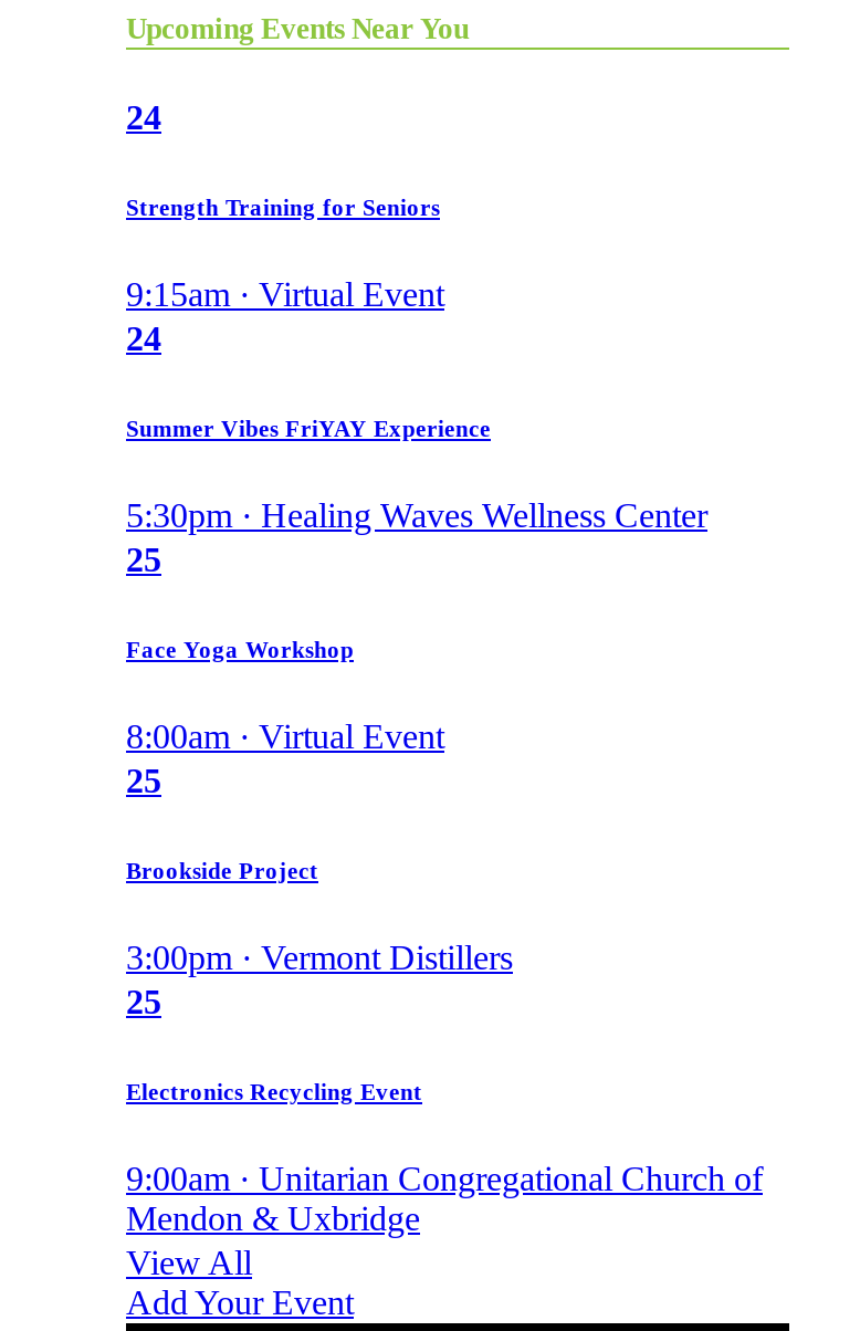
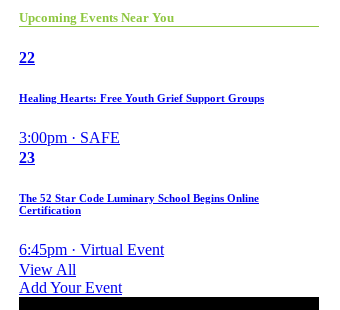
- 24
- Strength Training for Seniors
- 9:15am · Virtual Event
- 24
- Summer Vibes FriYAY Experience
- 5:30pm · Healing Waves Wellness Center
- 25
- Face Yoga Workshop
- 8:00am · Virtual Event
- 25
- Brookside Project
- 3:00pm · Vermont Distillers
- 25
- Electronics Recycling Event
- 9:00am · Unitarian Congregational Church of
- Mendon & Uxbridge
+ 22
+ Healing Hearts: Free Youth Grief Support Groups
+ 3:00pm · SAFE
+ 23
+ The 52 Star Code Luminary School Begins Online
+ Certification
+ 6:45pm · Virtual Event
